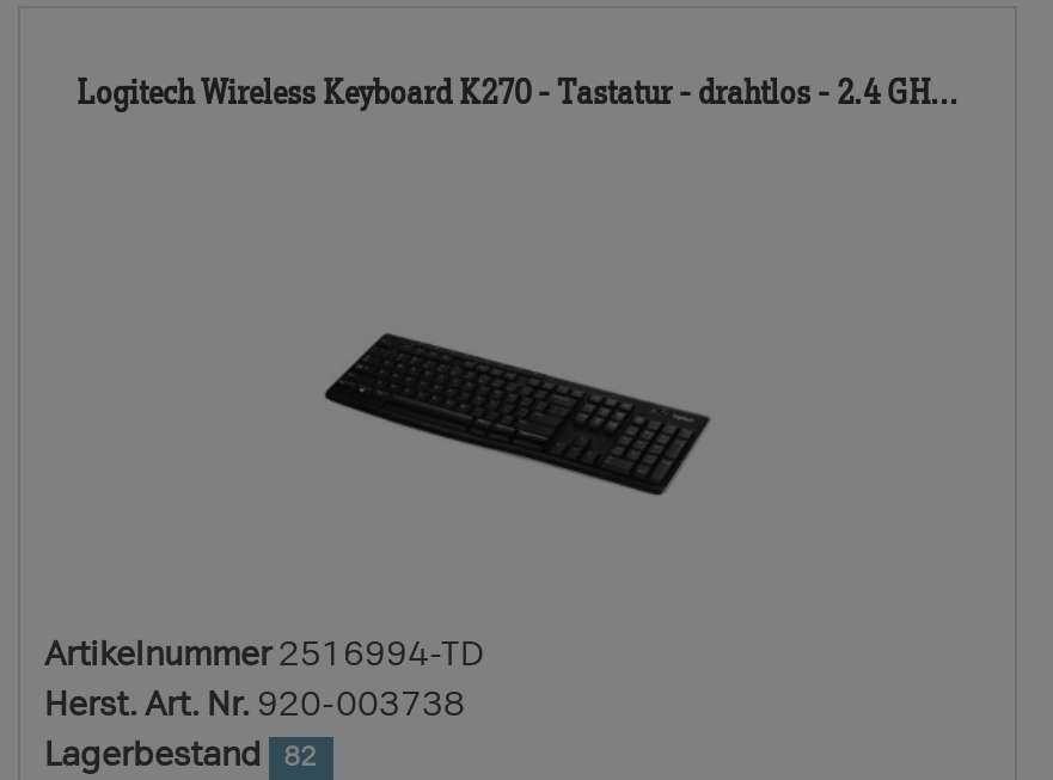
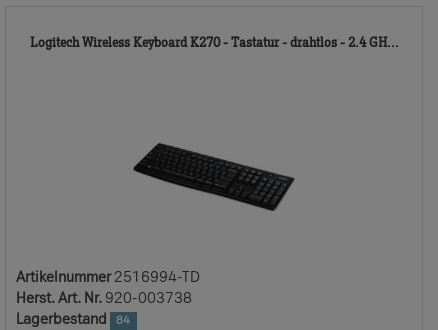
- Lagerbestand 82
+ Lagerbestand 84
